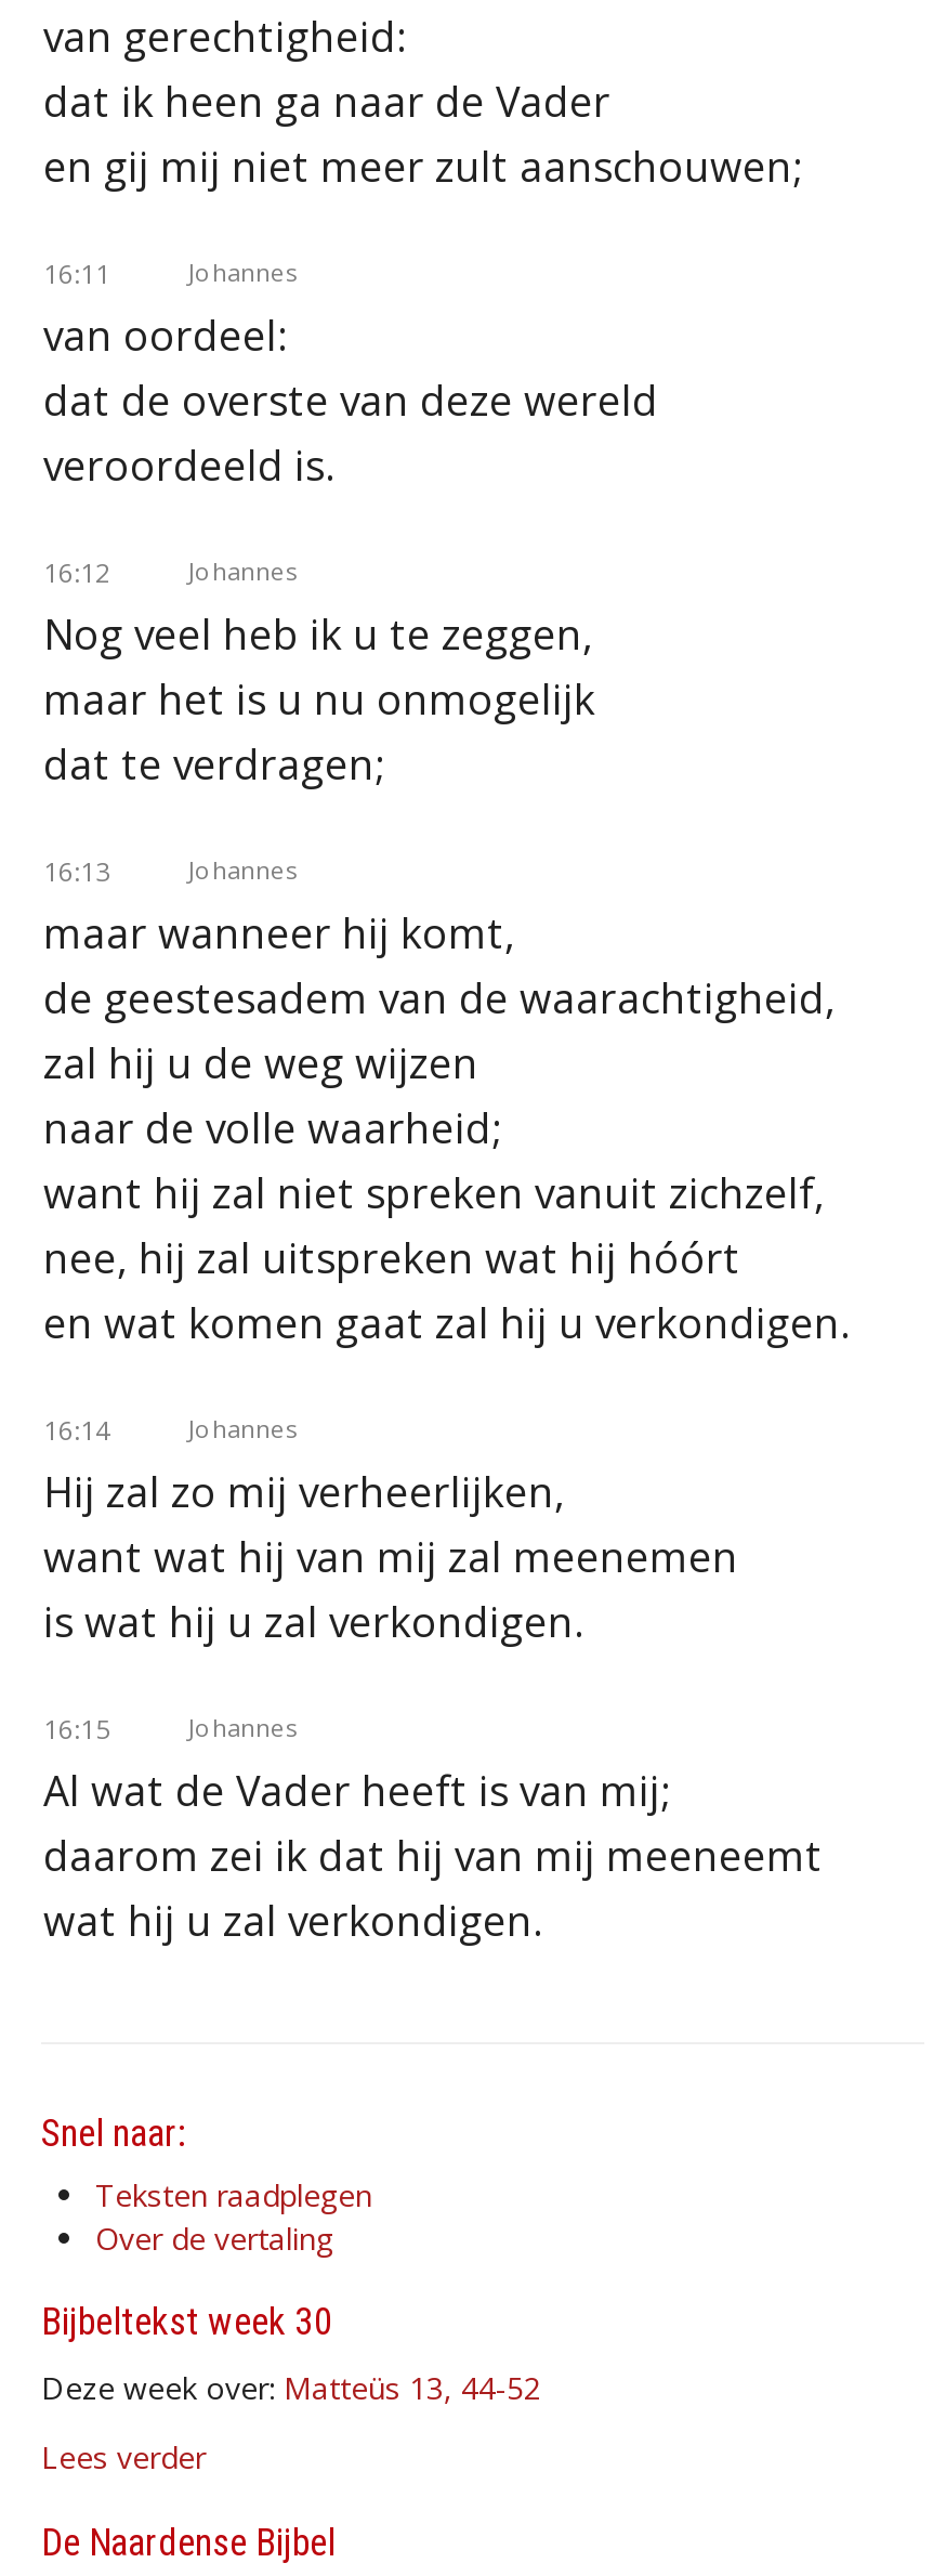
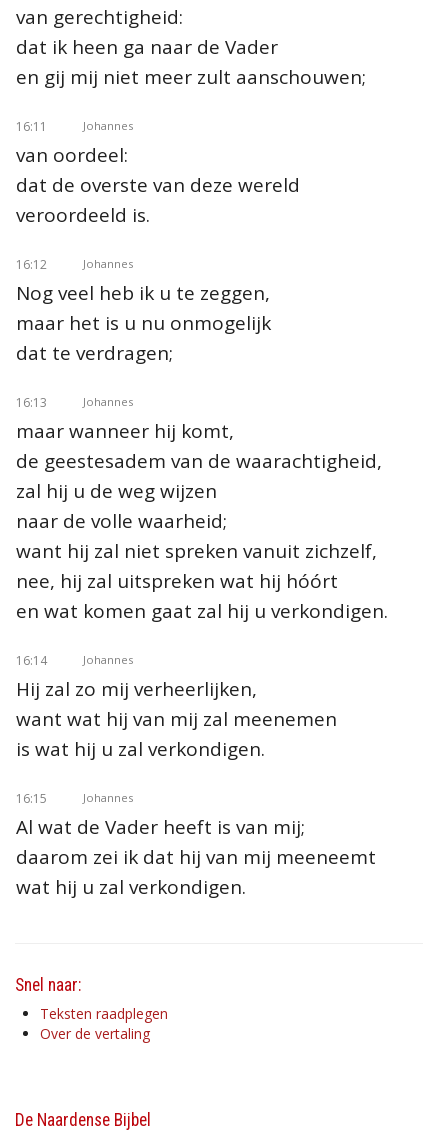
- Bijbeltekst week 30
- Deze week over: Matteüs 13, 44-52
- Lees verder
